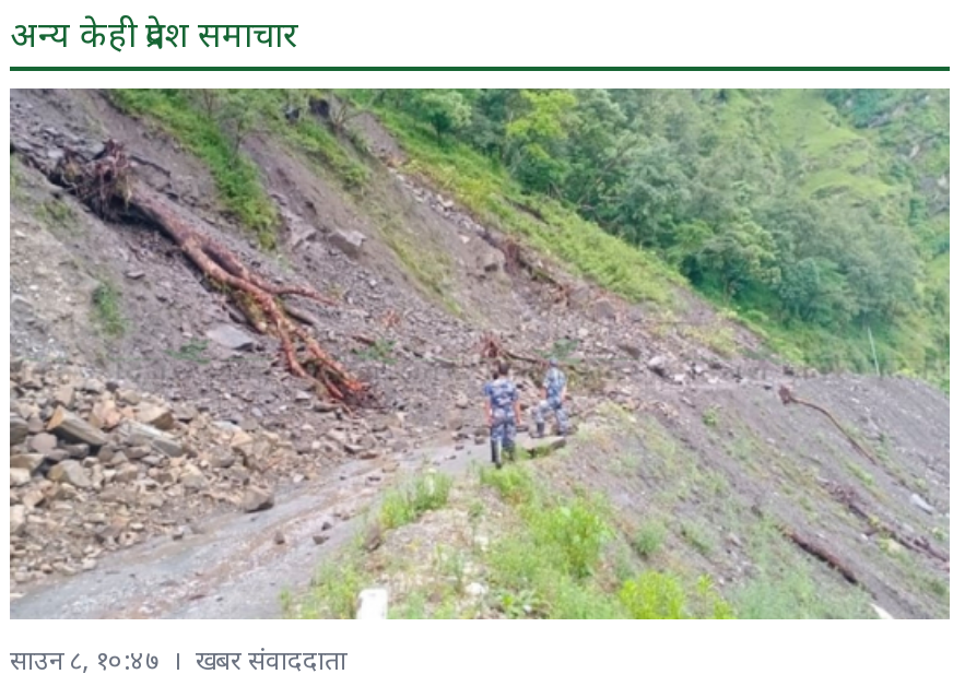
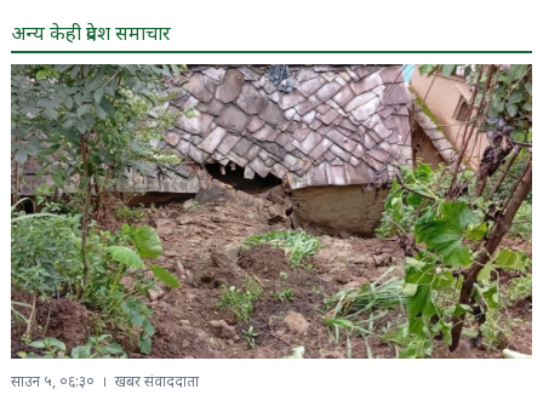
- [image]
- साउन ८, १०:४७ खबर संवाददाता
+ [image]
+ साउन ५, ०६:३० खबर संवाददाता
